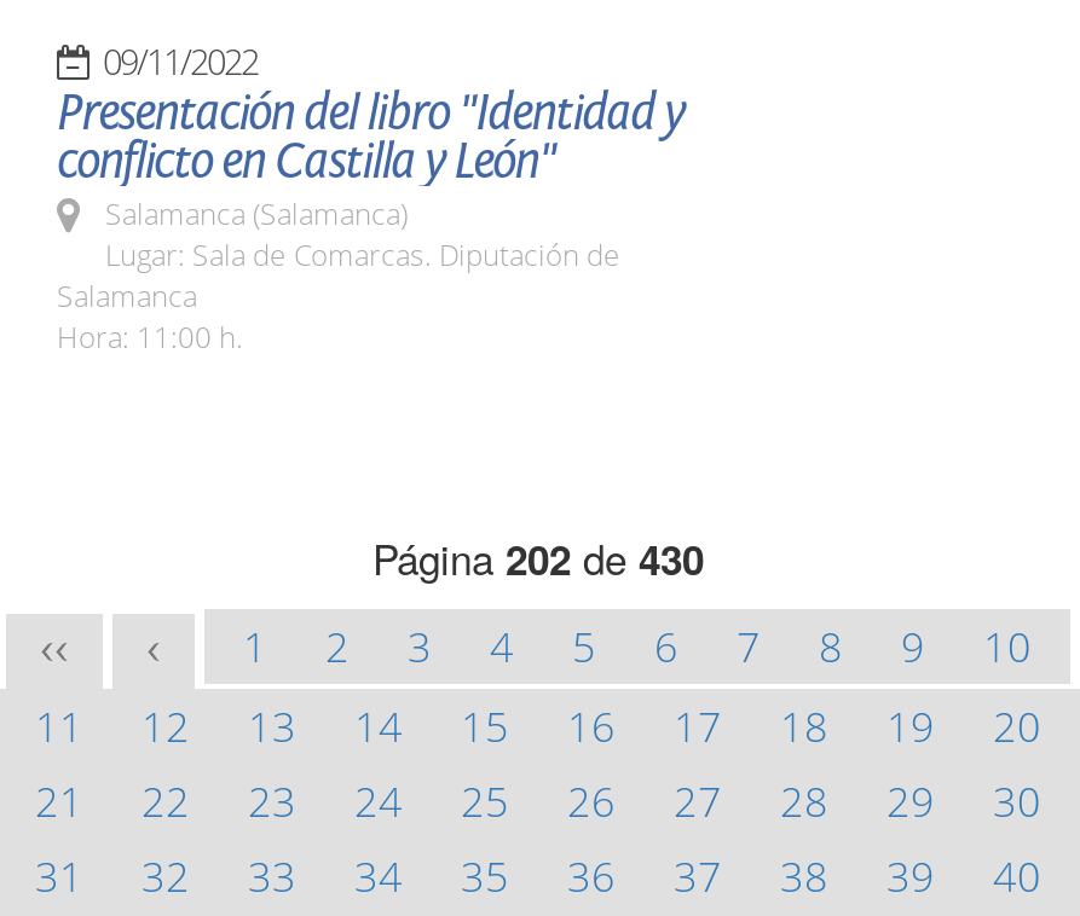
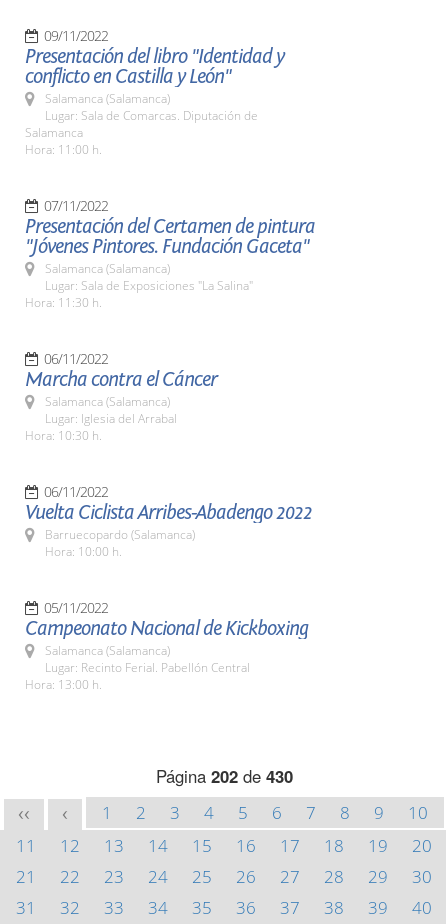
+ 07/11/2022
+ Presentación del Certamen de pintura
+ "Jóvenes Pintores. Fundación Gaceta"
+ Salamanca (Salamanca)
+ Lugar: Sala de Exposiciones "La Salina"
+ Hora: 11:30 h.
+ 06/11/2022
+ Marcha contra el Cáncer
+ Salamanca (Salamanca)
+ Lugar: Iglesia del Arrabal
+ Hora: 10:30 h.
+ 06/11/2022
+ Vuelta Ciclista Arribes-Abadengo 2022
+ Barruecopardo (Salamanca)
+ Hora: 10:00 h.
+ 05/11/2022
+ Campeonato Nacional de Kickboxing
+ Salamanca (Salamanca)
+ Lugar: Recinto Ferial. Pabellón Central
+ Hora: 13:00 h.
